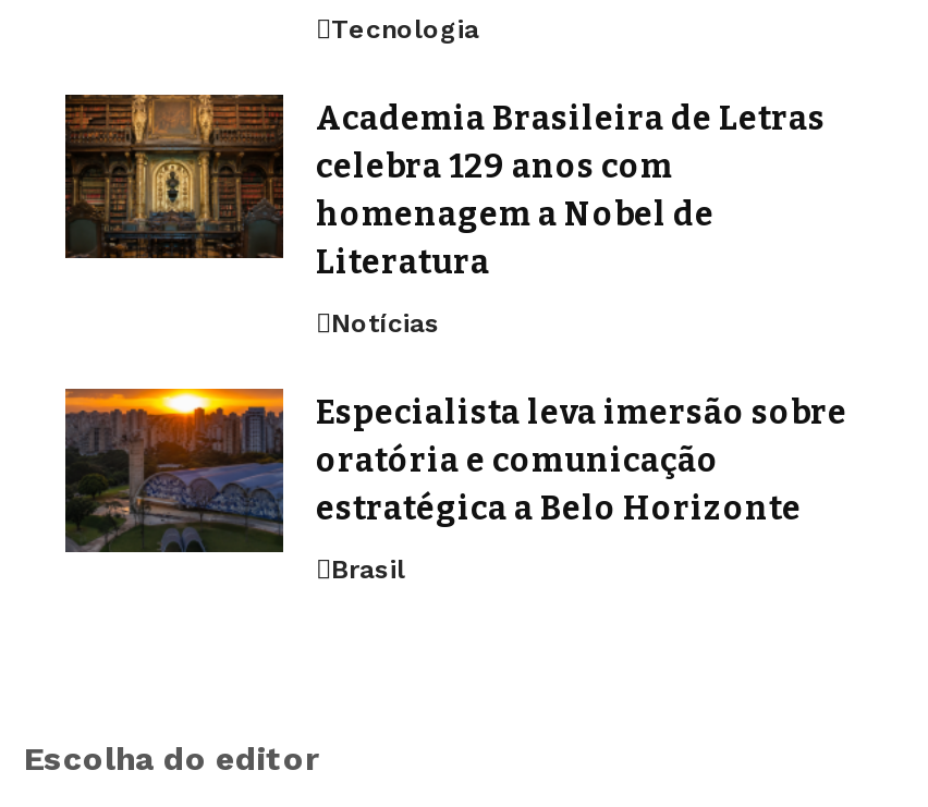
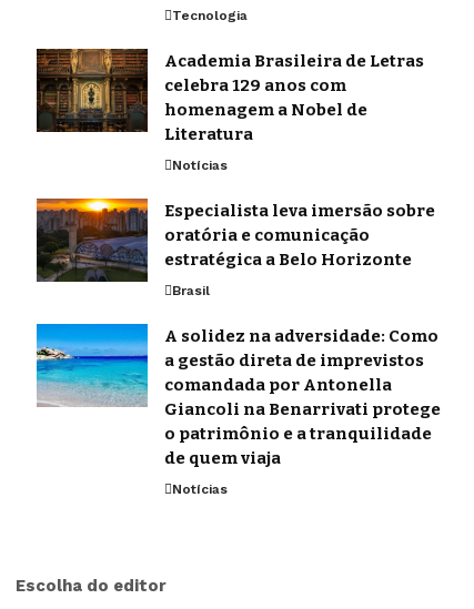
+ [image]
+ A solidez na adversidade: Como
+ a gestão direta de imprevistos
+ comandada por Antonella
+ Giancoli na Benarrivati protege
+ o patrimônio e a tranquilidade
+ de quem viaja
+ Notícias
